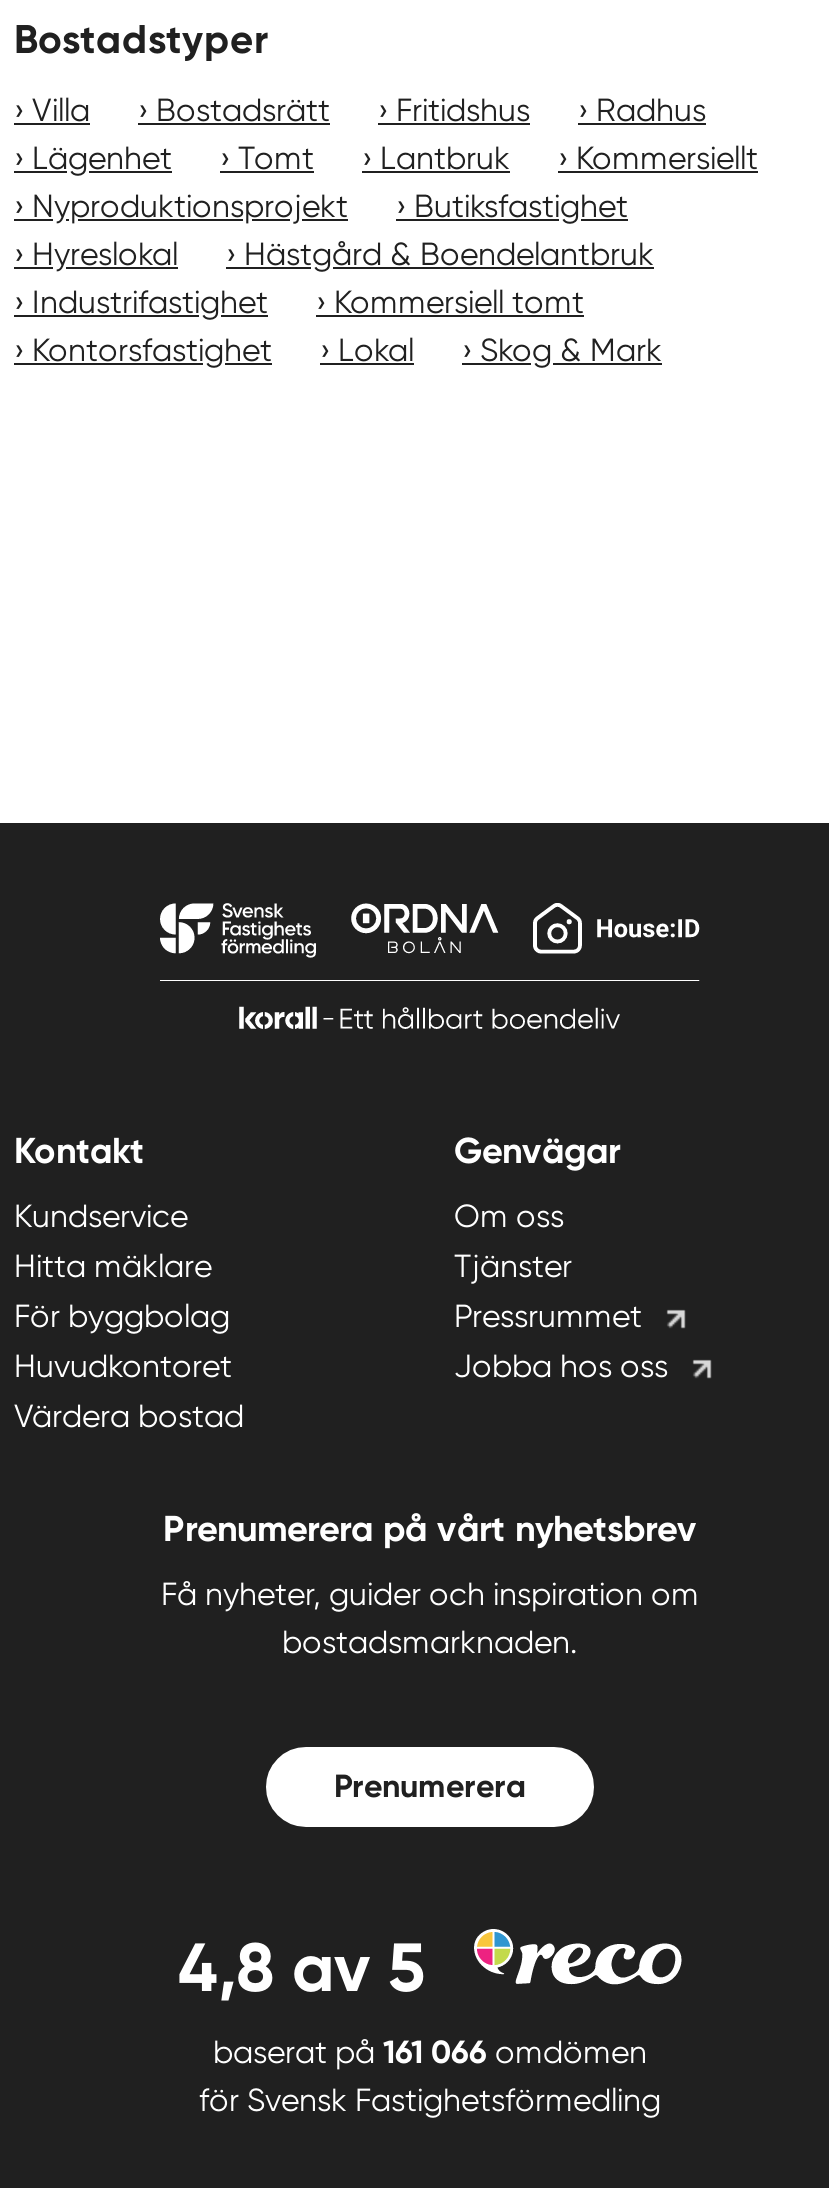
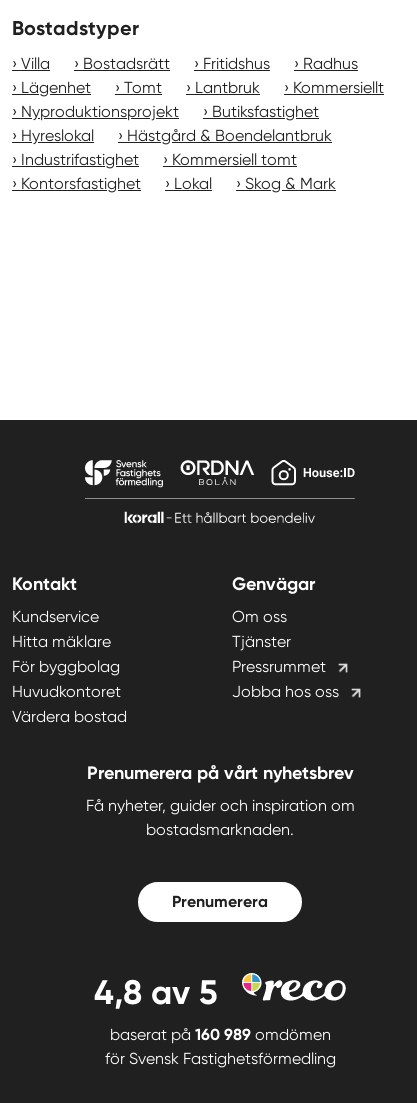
- baserat på 161 066 omdömen
+ baserat på 160 989 omdömen
